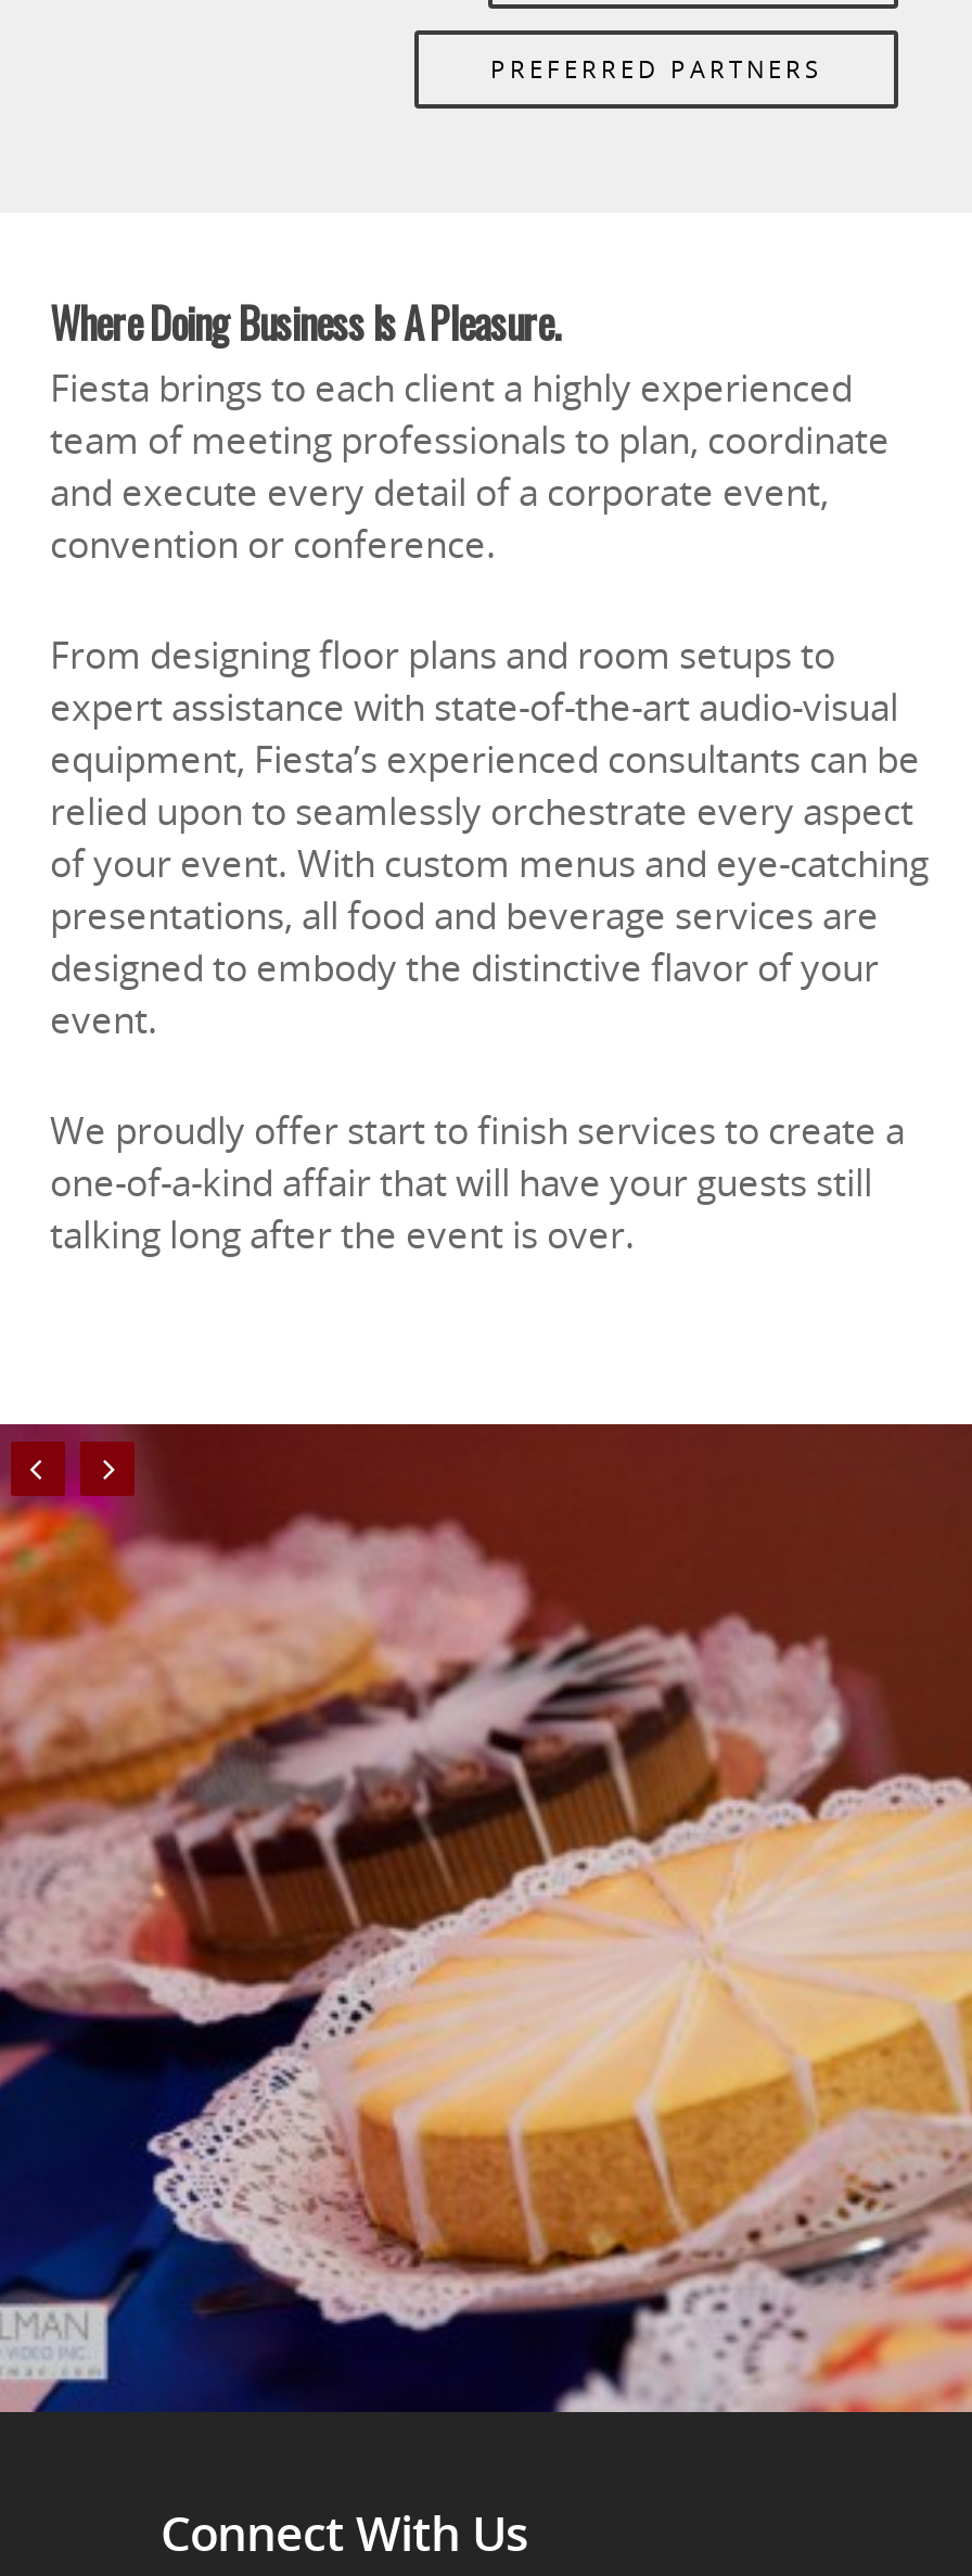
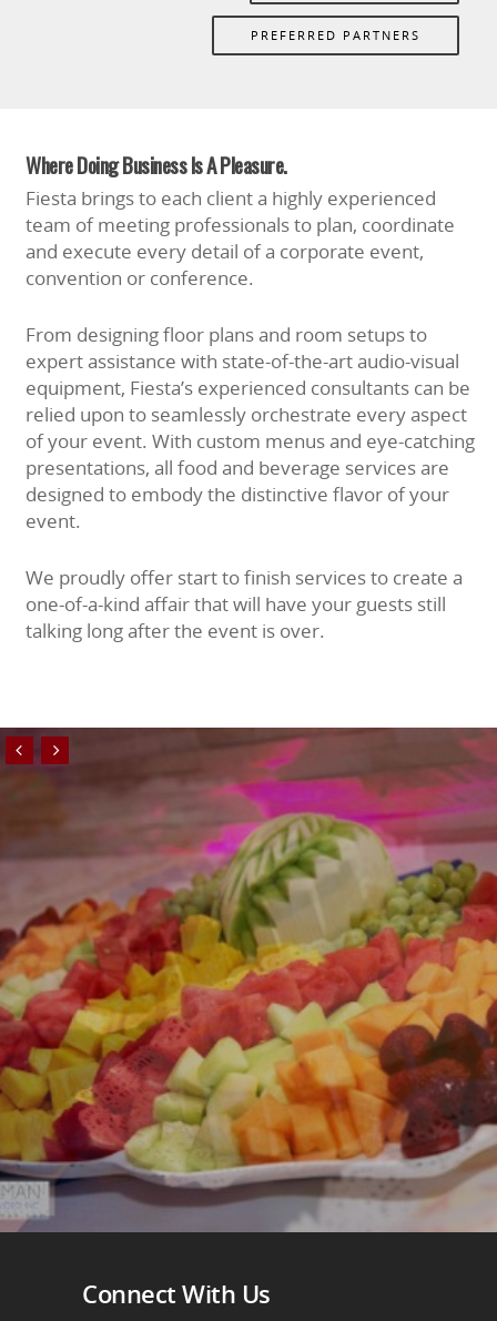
- [image]
+ [image]
